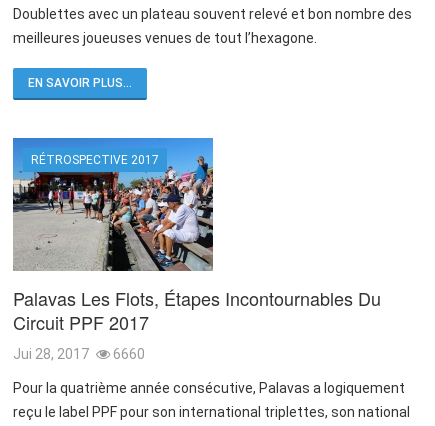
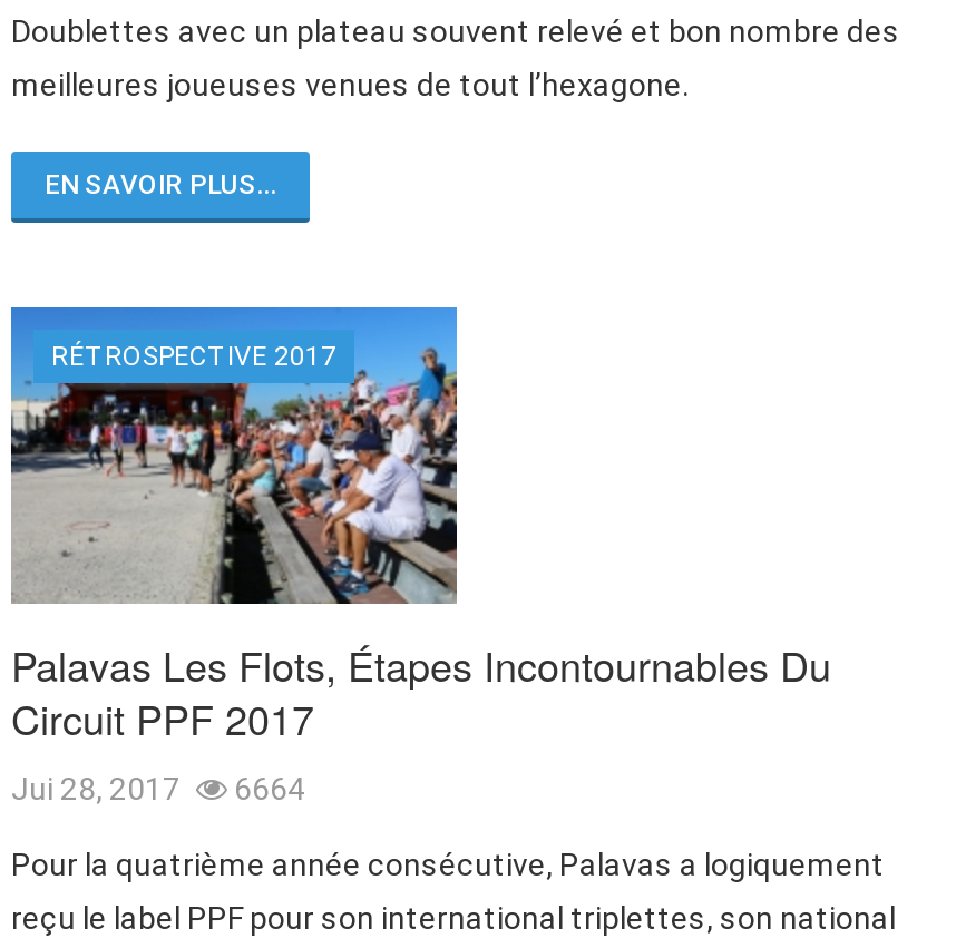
- Jui 28, 2017 6660
+ Jui 28, 2017 6664
